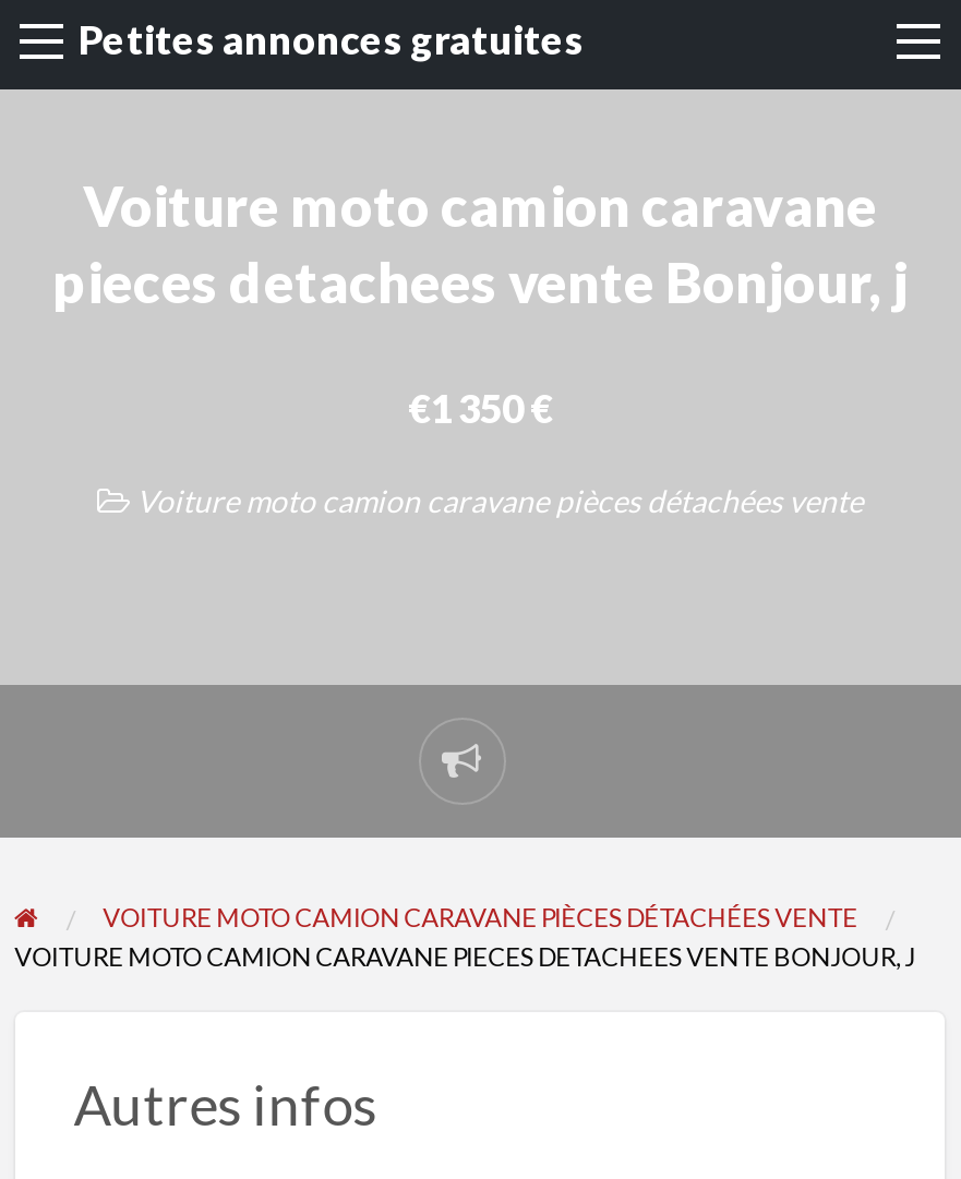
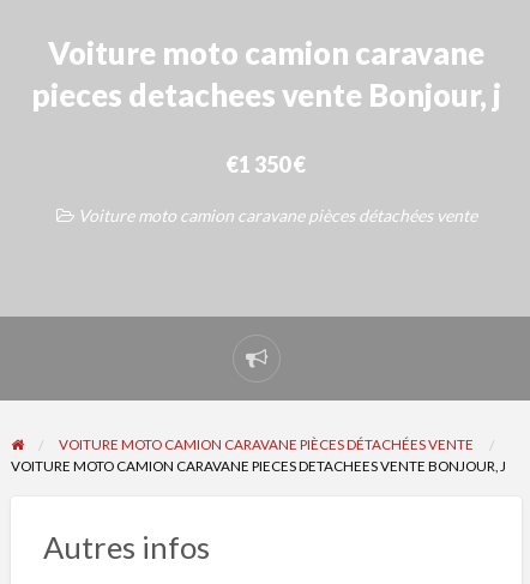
- Petites annonces gratuites
